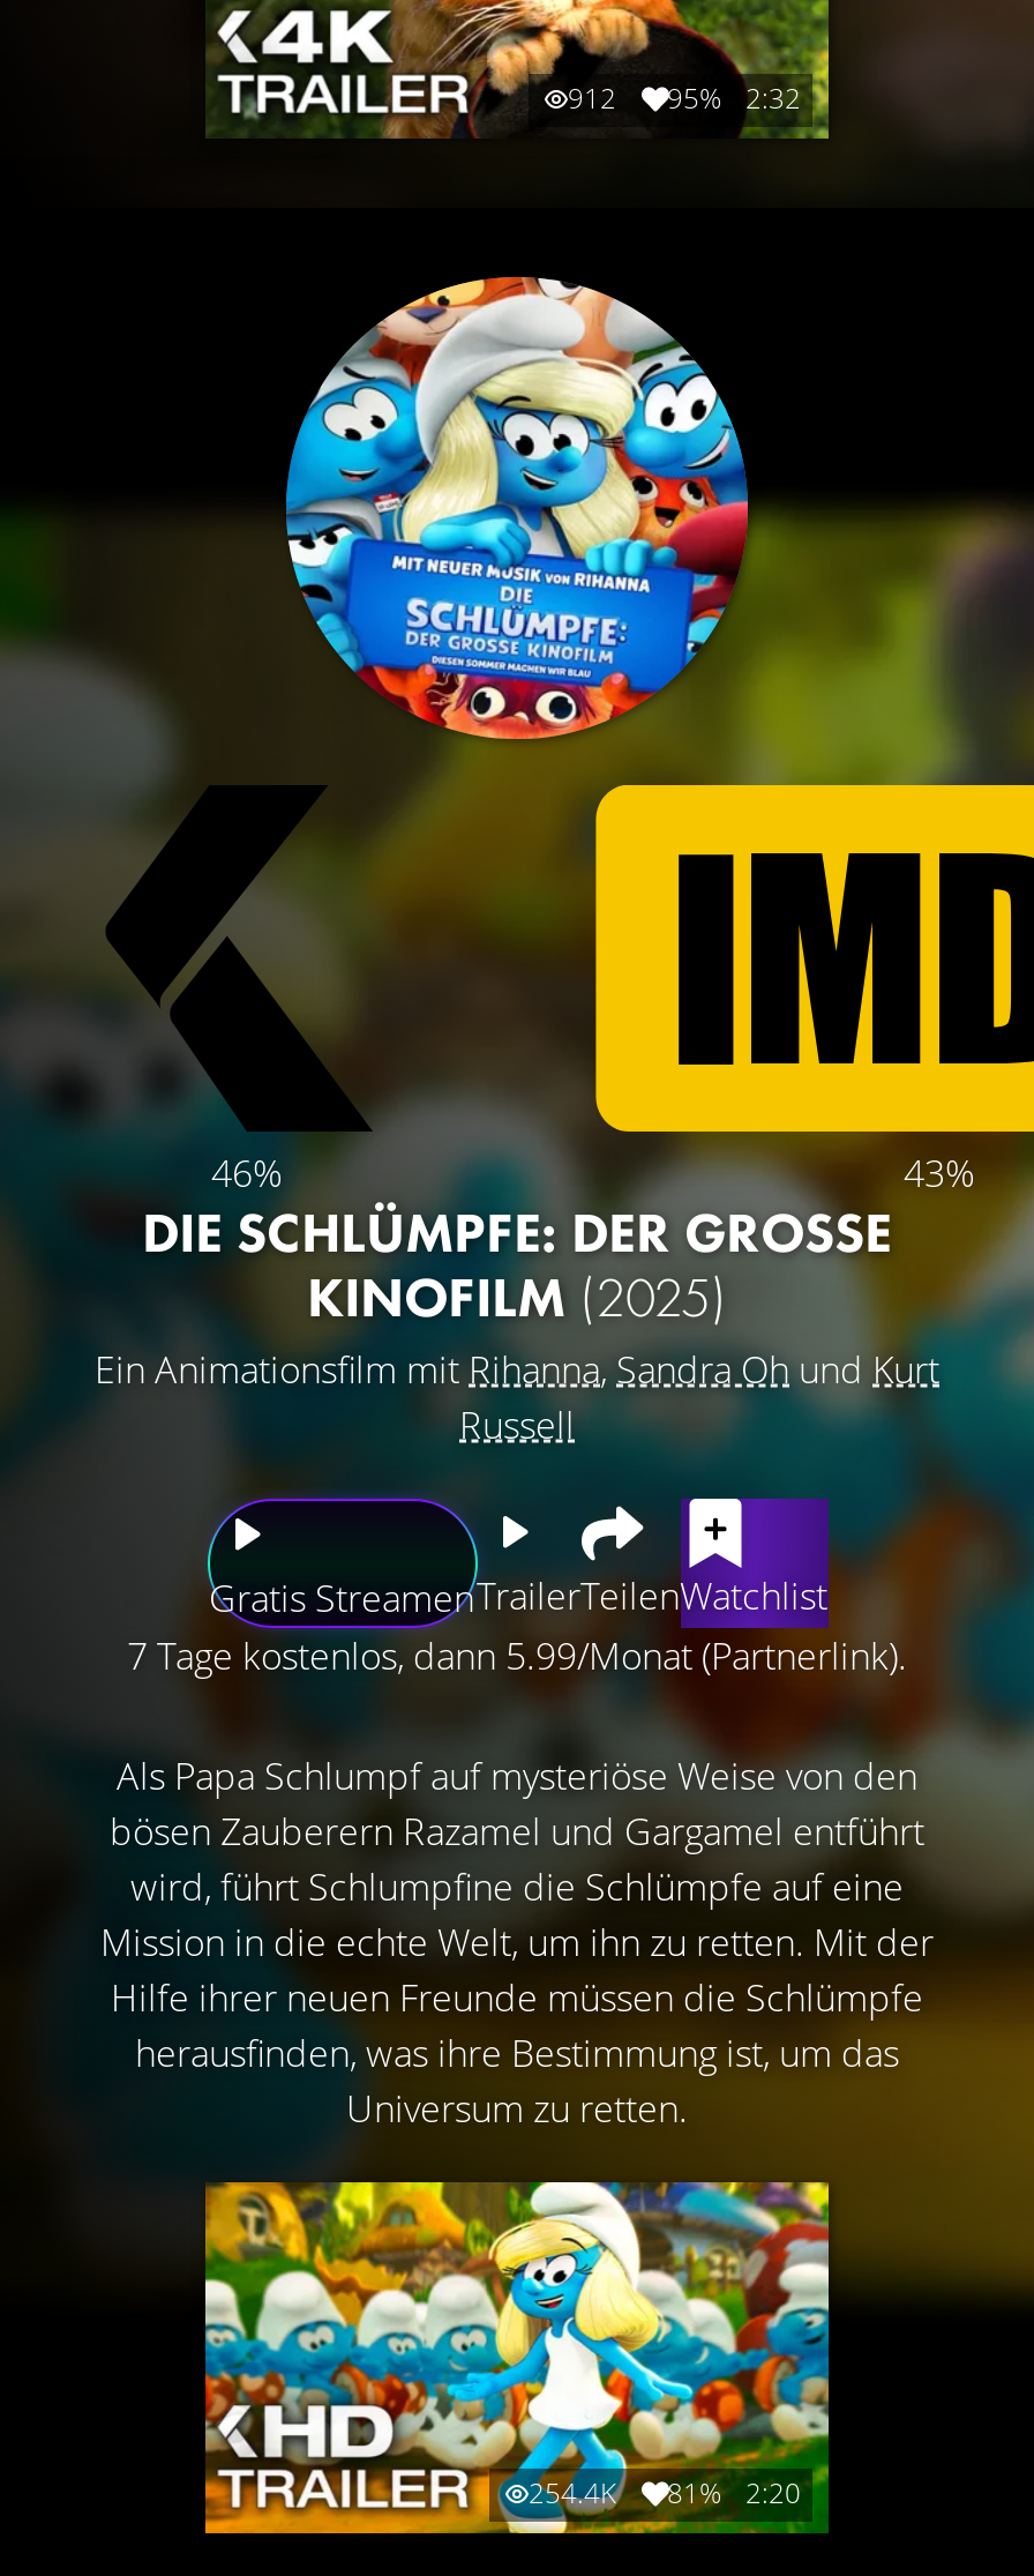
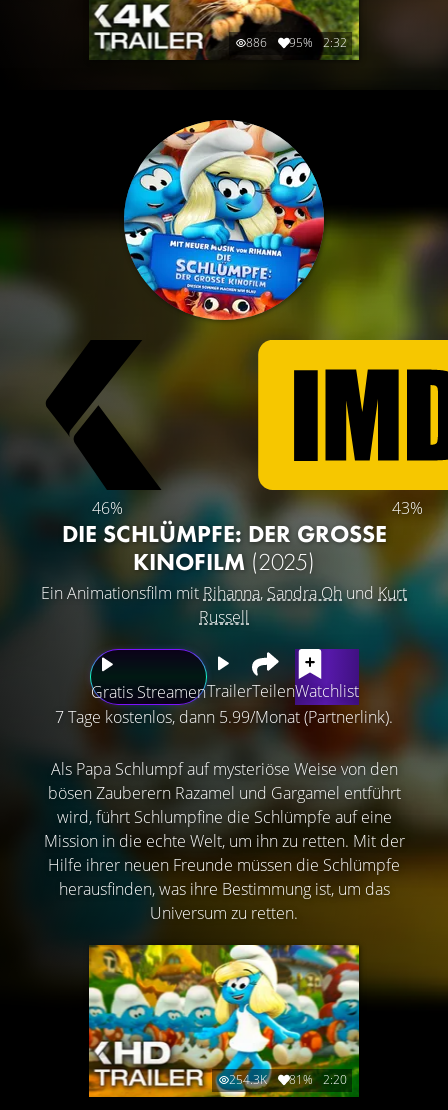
- 912
+ 886

- 254.4K 81% 2:20
+ 254.3K 81% 2:20
